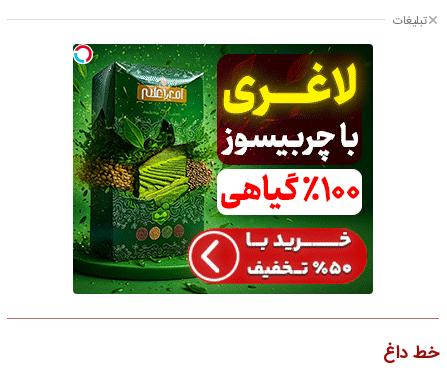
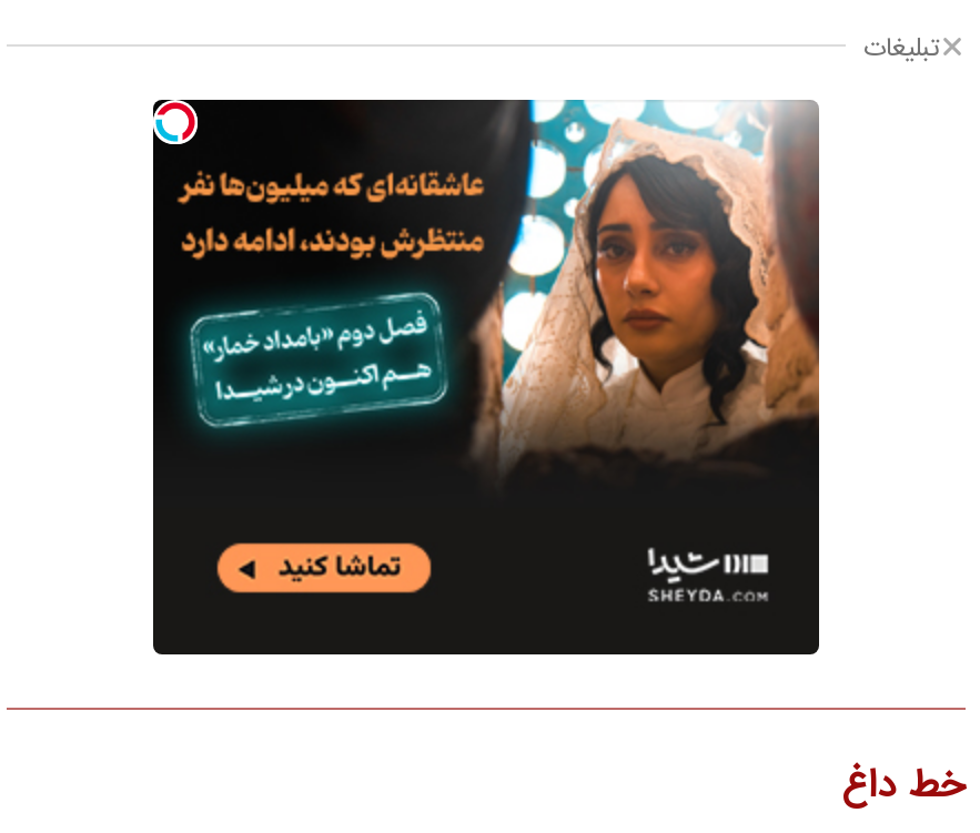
- [image]
+ [image]
